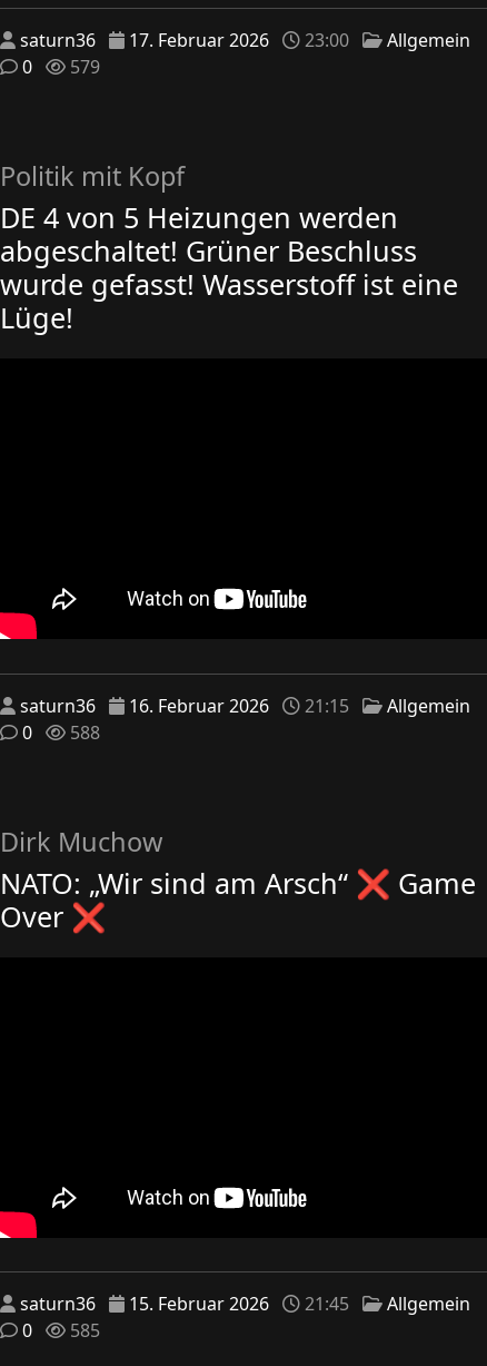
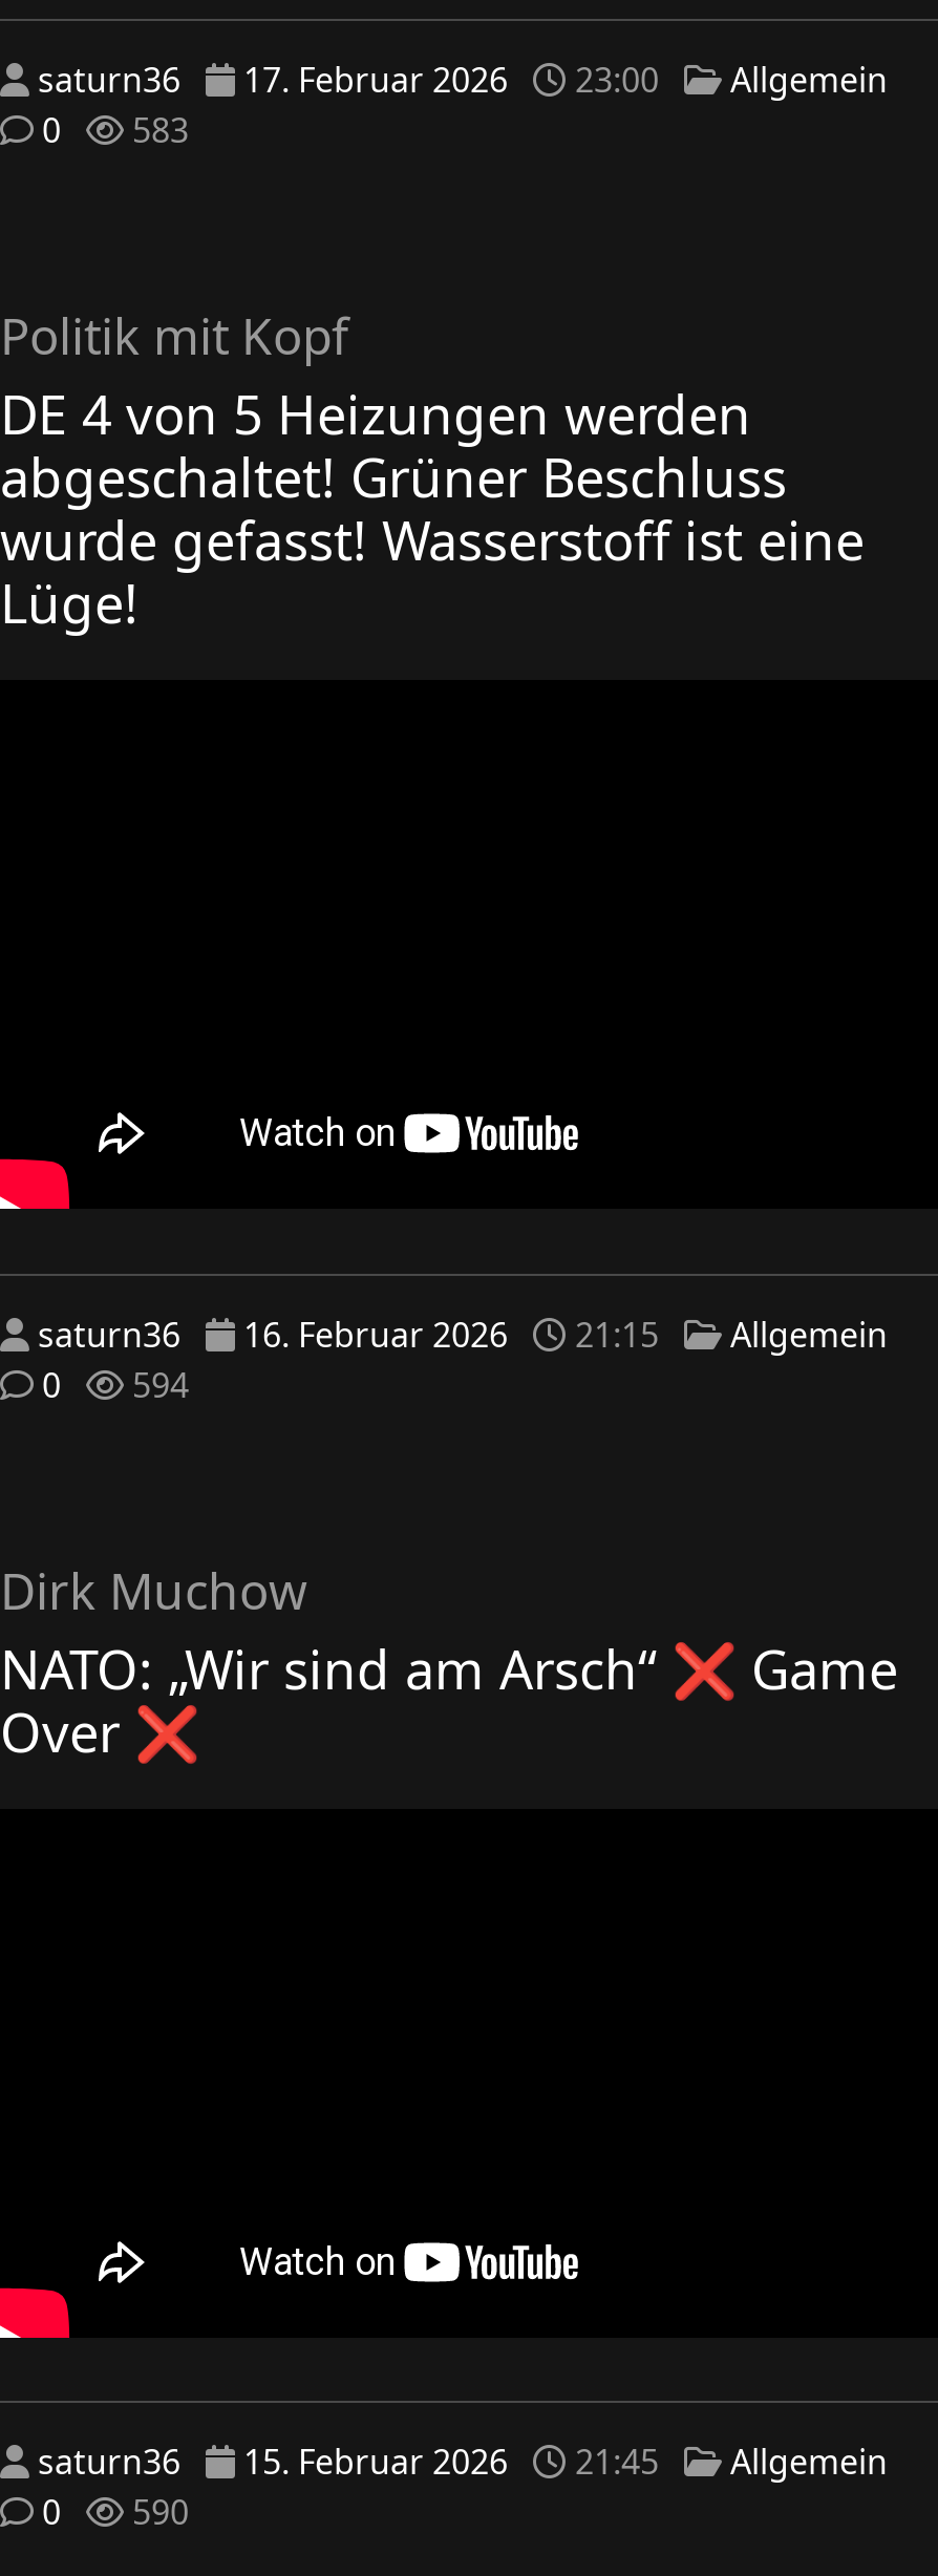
- 0 579
+ 0 583

- 0 588
+ 0 594

- 0 585
+ 0 590
